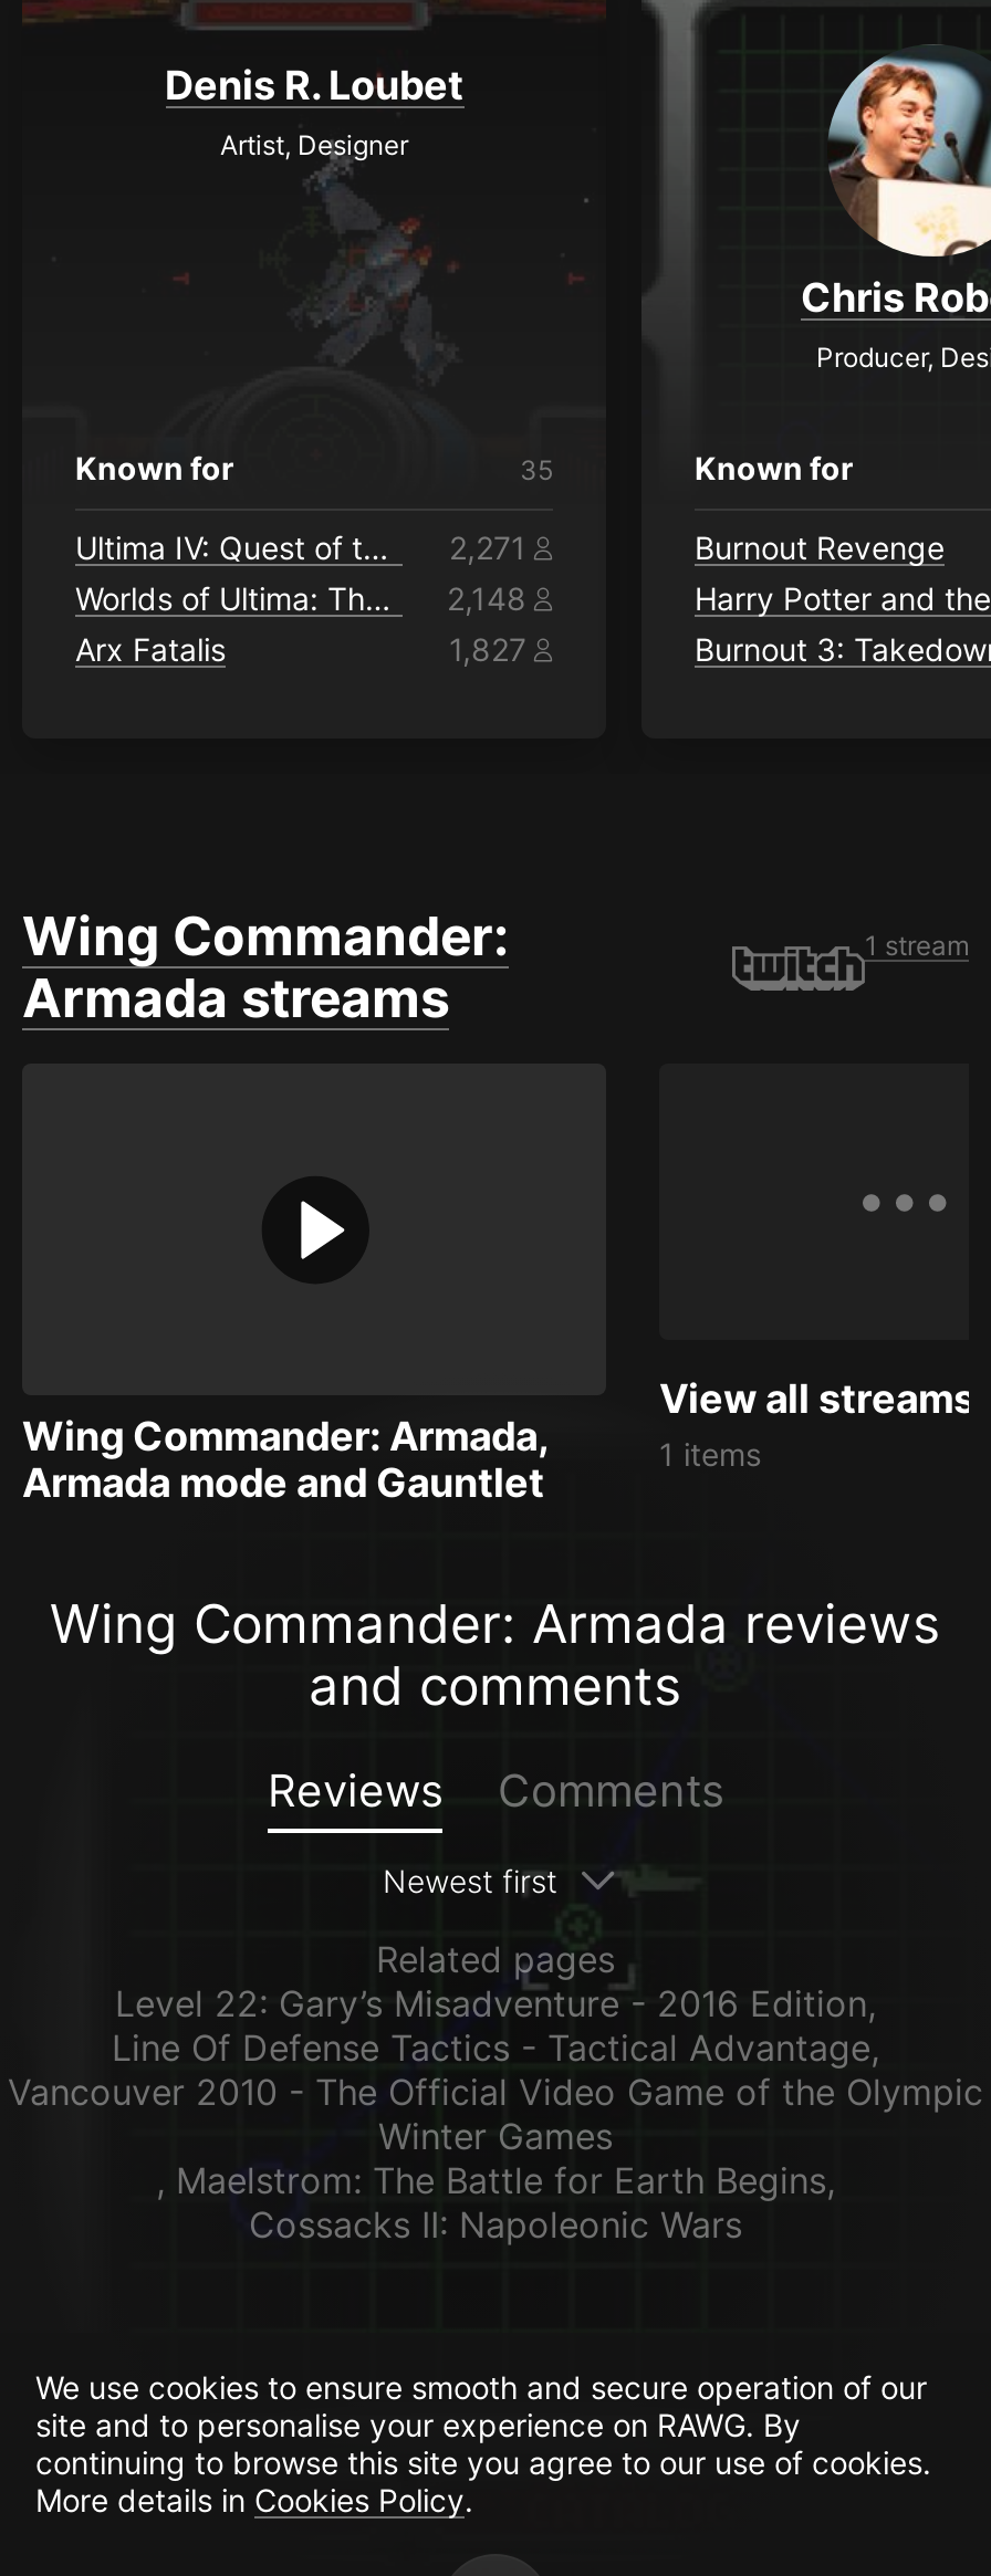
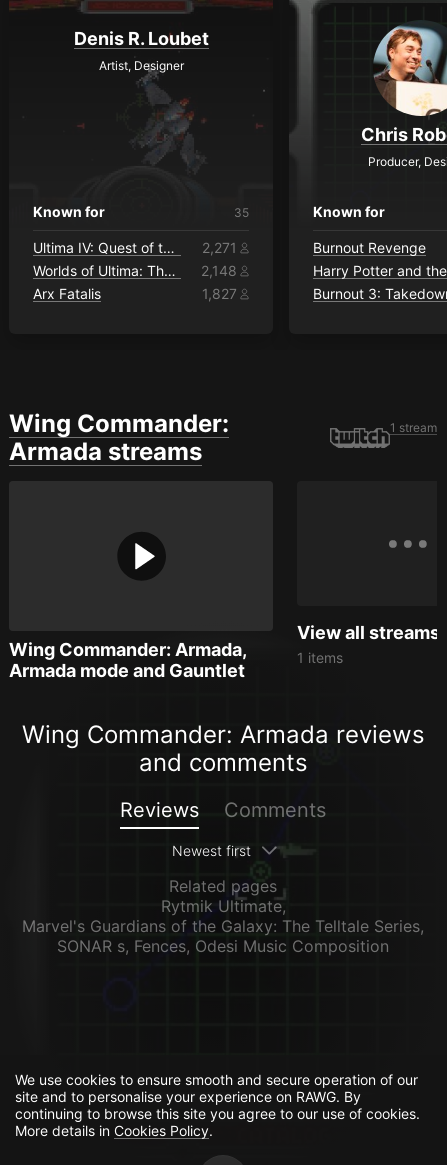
- Level 22: Gary’s Misadventure - 2016 Edition,
- Line Of Defense Tactics - Tactical Advantage,
- Vancouver 2010 - The Official Video Game of the Olympic
- Winter Games
- , Maelstrom: The Battle for Earth Begins,
- Cossacks II: Napoleonic Wars
+ Rytmik Ultimate,
+ Marvel's Guardians of the Galaxy: The Telltale Series,
+ SONAR s, Fences, Odesi Music Composition
